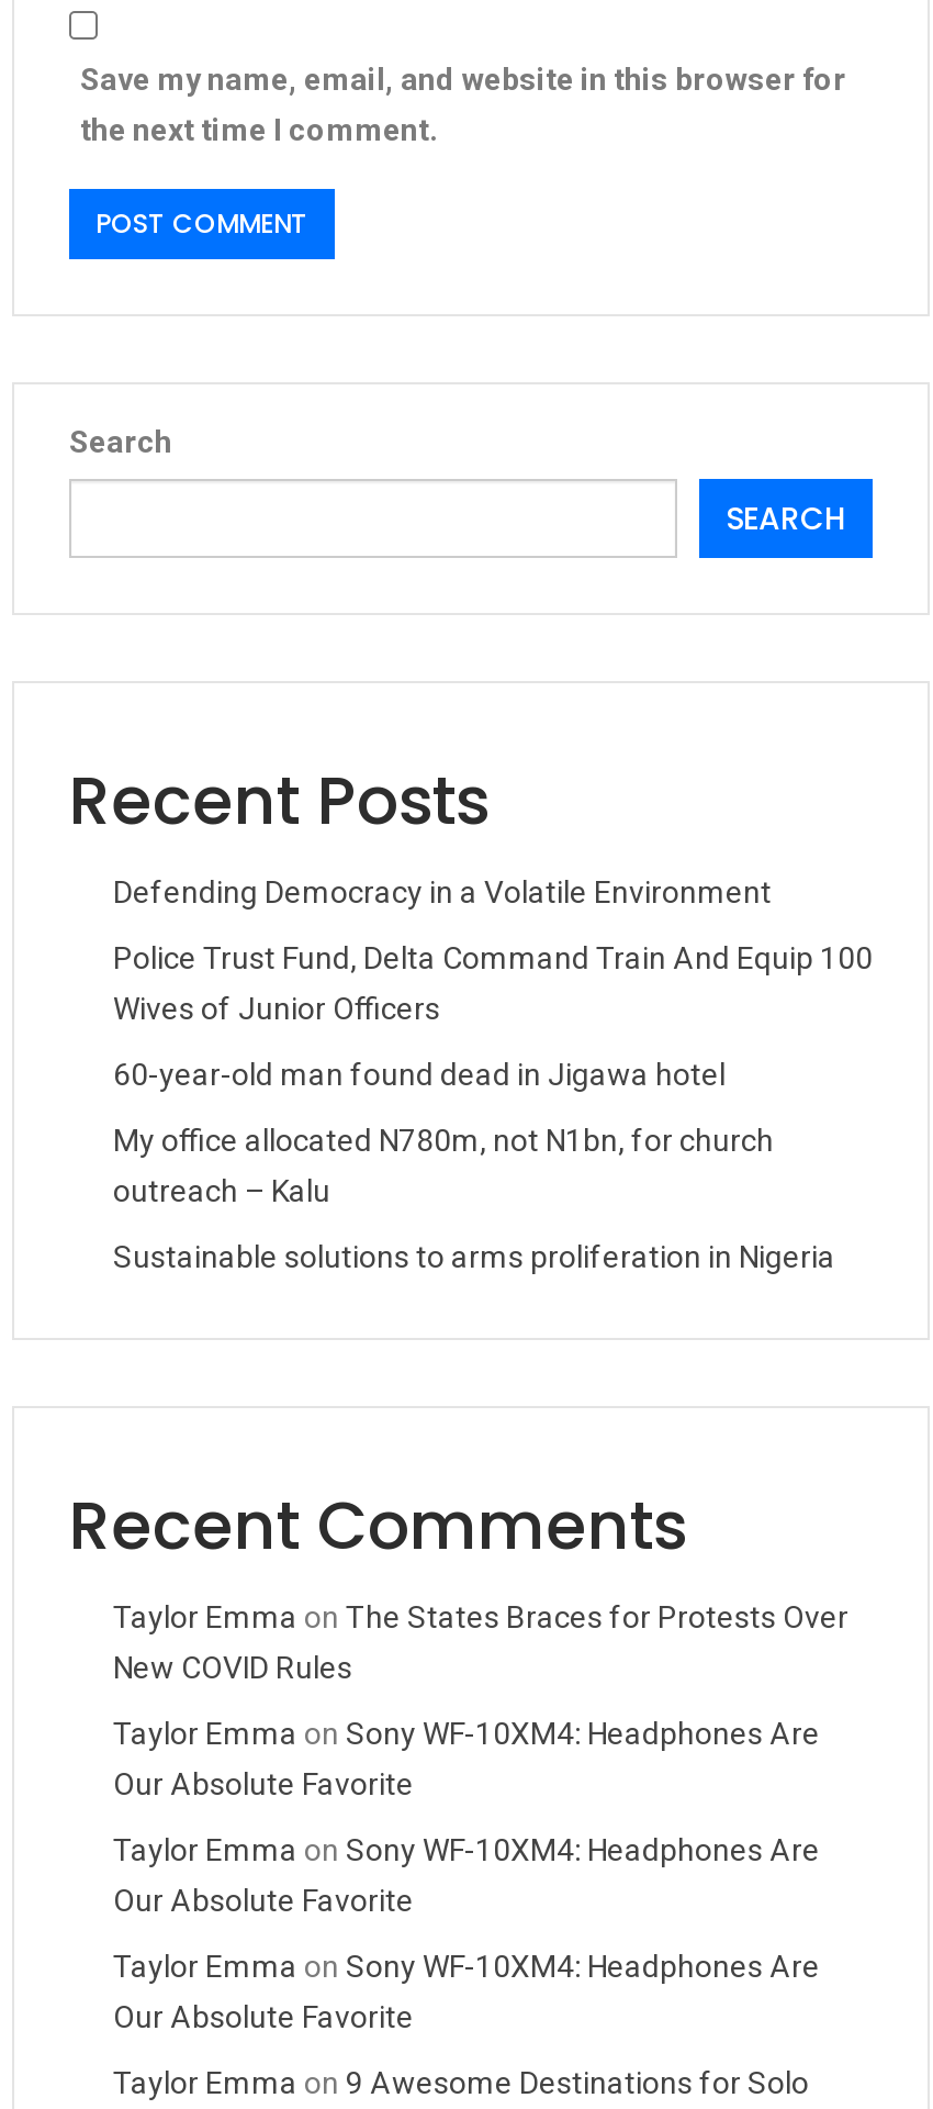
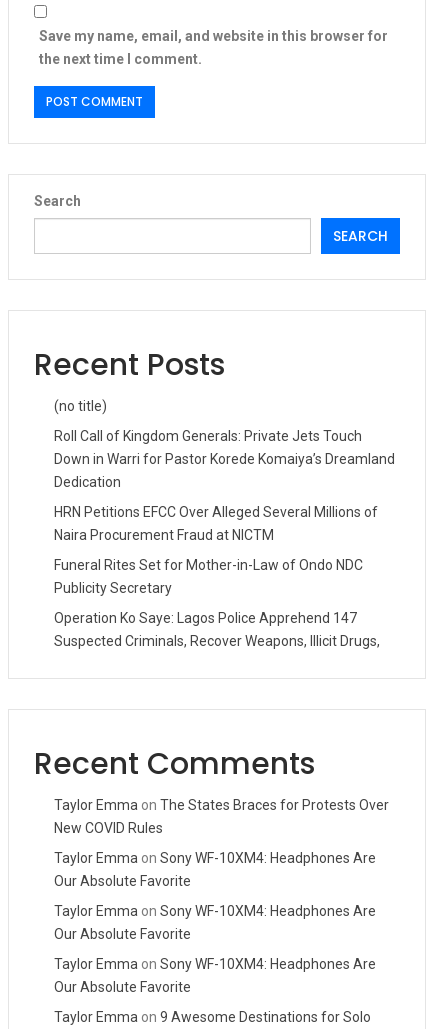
- Defending Democracy in a Volatile Environment
+ (no title)

- Police Trust Fund, Delta Command Train And Equip 100
- Wives of Junior Officers
+ Roll Call of Kingdom Generals: Private Jets Touch
+ Down in Warri for Pastor Korede Komaiya’s Dreamland
+ Dedication

- 60-year-old man found dead in Jigawa hotel
+ HRN Petitions EFCC Over Alleged Several Millions of
+ Naira Procurement Fraud at NICTM

- My office allocated N780m, not N1bn, for church
- outreach – Kalu
+ Funeral Rites Set for Mother-in-Law of Ondo NDC
+ Publicity Secretary

- Sustainable solutions to arms proliferation in Nigeria
+ Operation Ko Saye: Lagos Police Apprehend 147
+ Suspected Criminals, Recover Weapons, Illicit Drugs,
